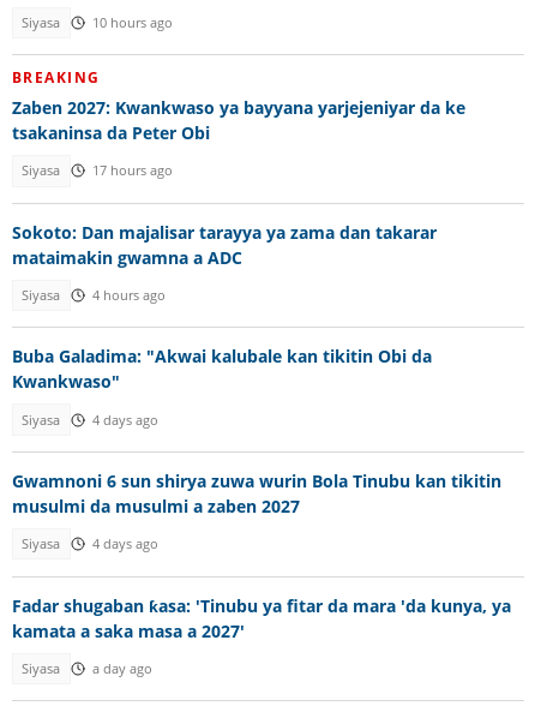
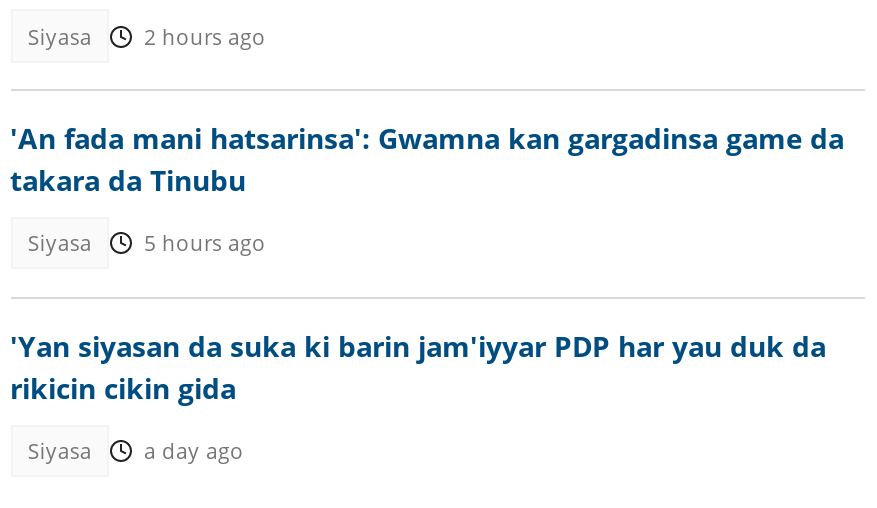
- Siyasa 10 hours ago
+ Siyasa 2 hours ago

- BREAKING
- Zaben 2027: Kwankwaso ya bayyana yarjejeniyar da ke
- tsakaninsa da Peter Obi
+ 'An fada mani hatsarinsa': Gwamna kan gargadinsa game da
+ takara da Tinubu

- 17 hours ago
- Sokoto: Dan majalisar tarayya ya zama dan takarar
- mataimakin gwamna a ADC
- Siyasa
- 4 hours ago
- Buba Galadima: "Akwai kalubale kan tikitin Obi da
- Kwankwaso"
- Siyasa
- 4 days ago
- Gwamnoni 6 sun shirya zuwa wurin Bola Tinubu kan tikitin
- musulmi da musulmi a zaben 2027
- Siyasa
- 4 days ago
- Fadar shugaban ƙasa: 'Tinubu ya fitar da mara 'da kunya, ya
- kamata a saka masa a 2027'
+ 5 hours ago
+ 'Yan siyasan da suka ki barin jam'iyyar PDP har yau duk da
+ rikicin cikin gida
